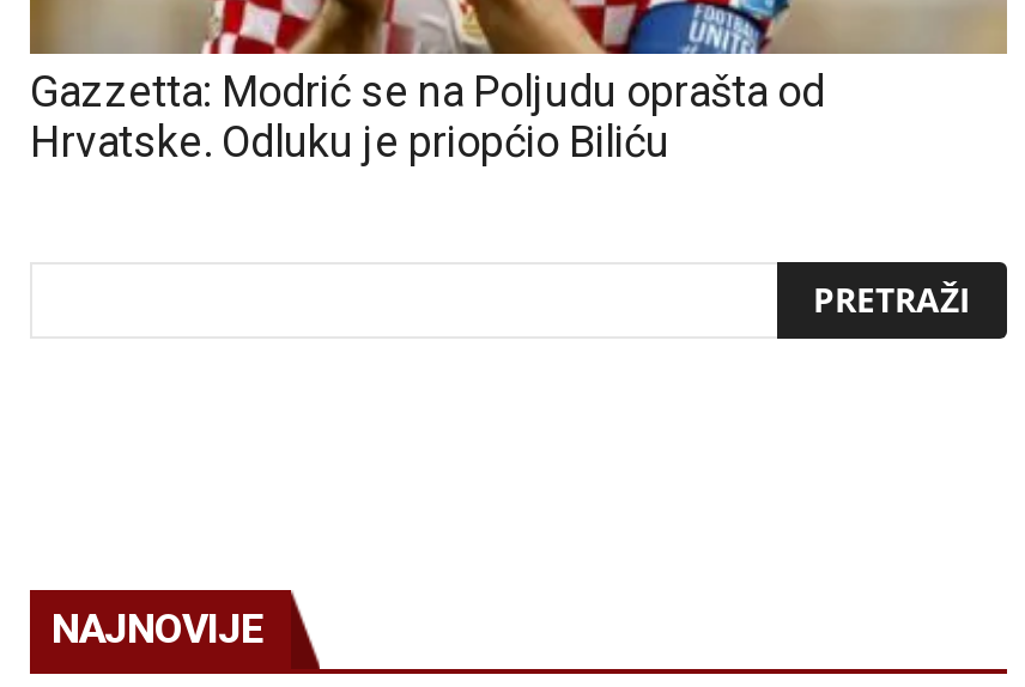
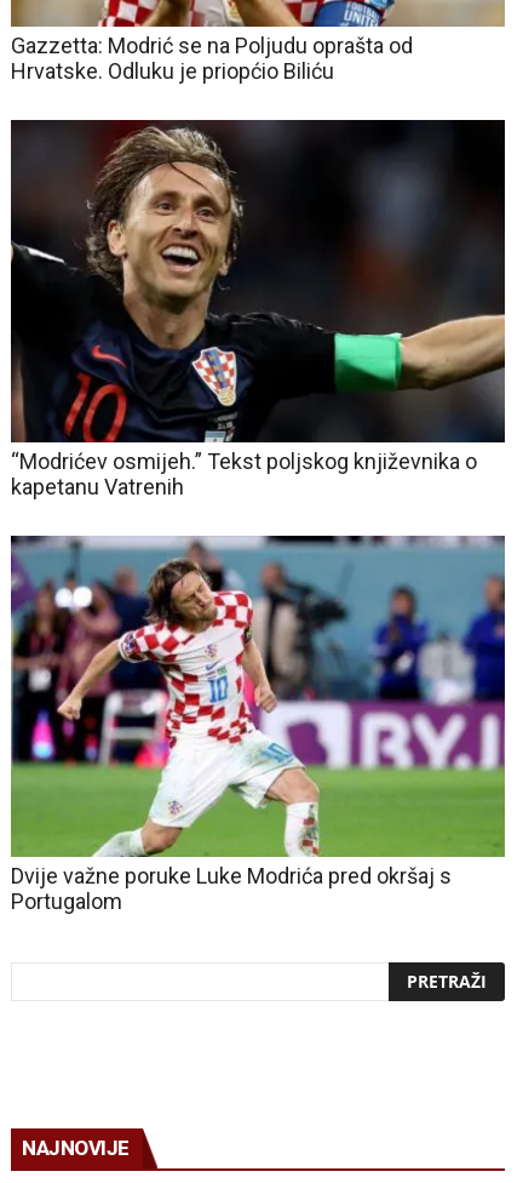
+ [image]
+ “Modrićev osmijeh.” Tekst poljskog književnika o
+ kapetanu Vatrenih

+ [image]
+ Dvije važne poruke Luke Modrića pred okršaj s
+ Portugalom
